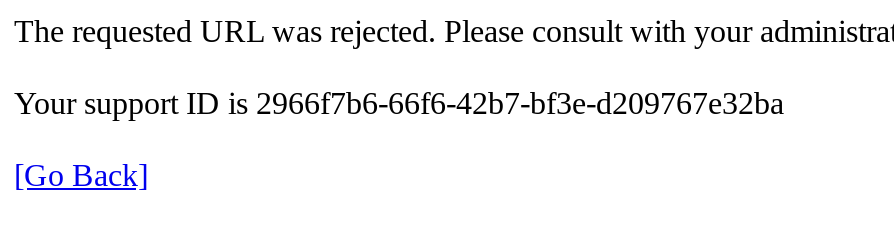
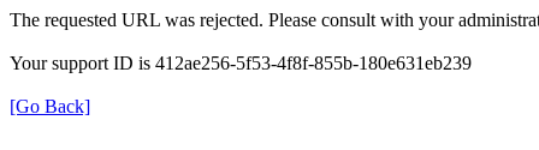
- Your support ID is 2966f7b6-66f6-42b7-bf3e-d209767e32ba
+ Your support ID is 412ae256-5f53-4f8f-855b-180e631eb239
